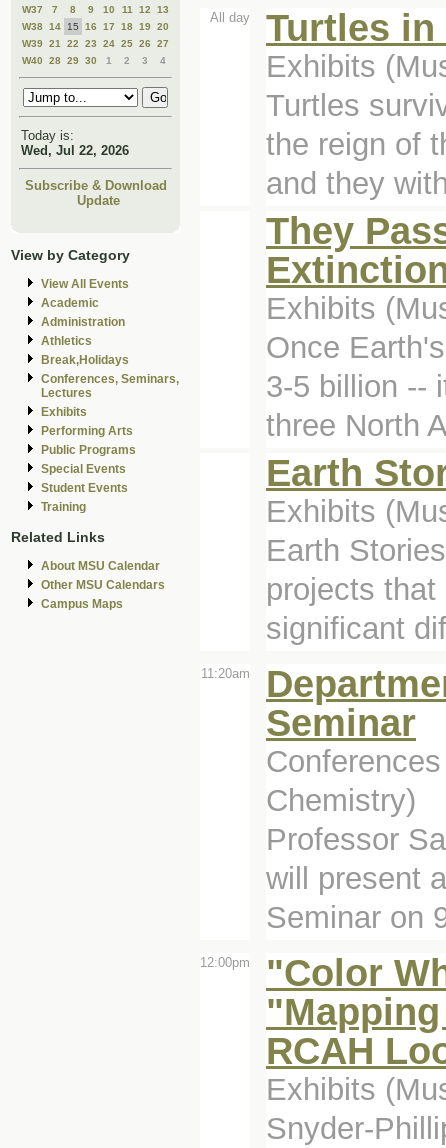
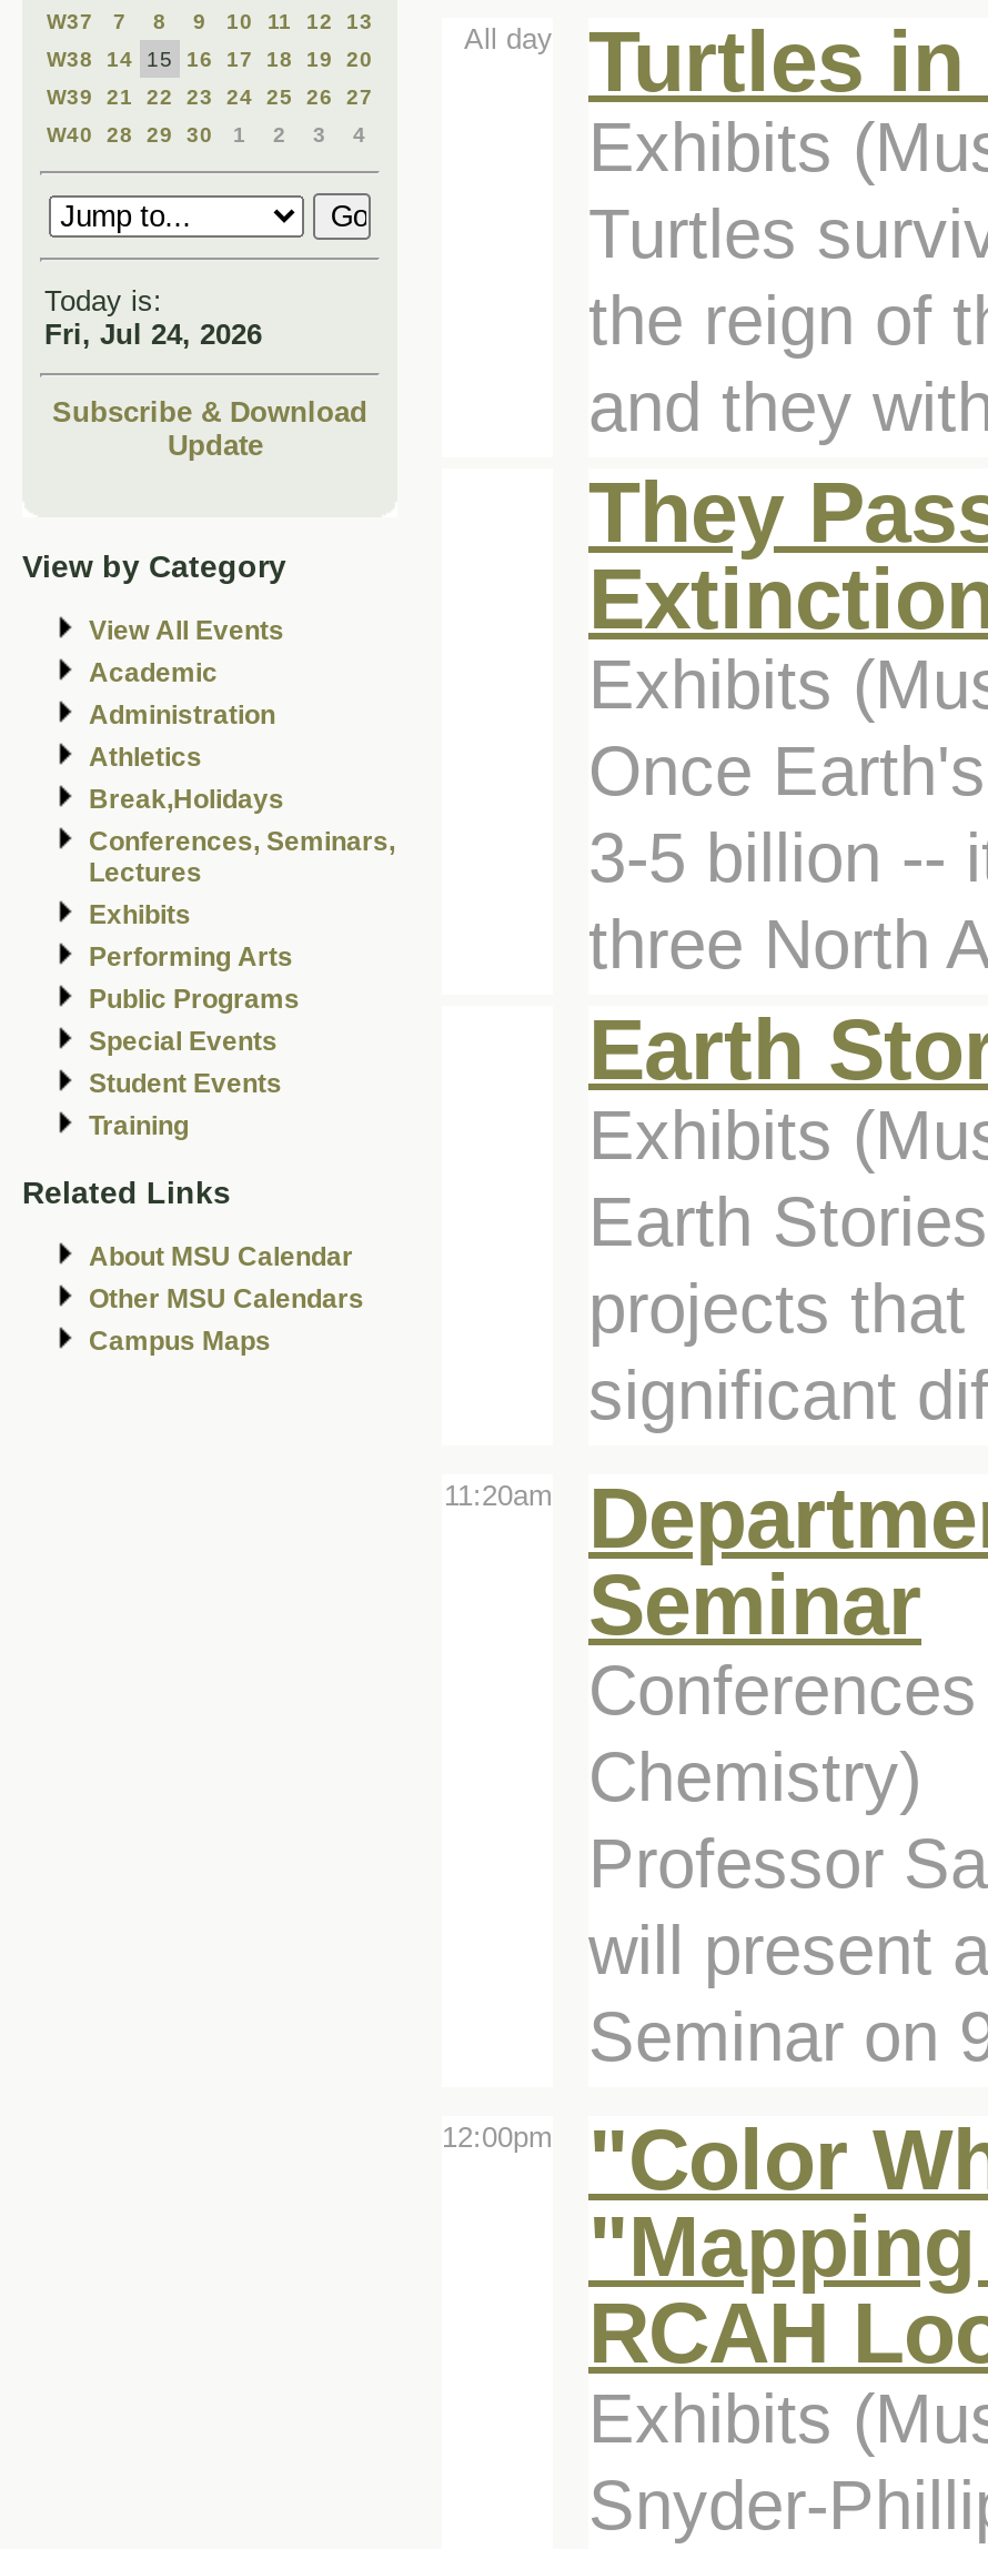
- Wed, Jul 22, 2026
+ Fri, Jul 24, 2026
